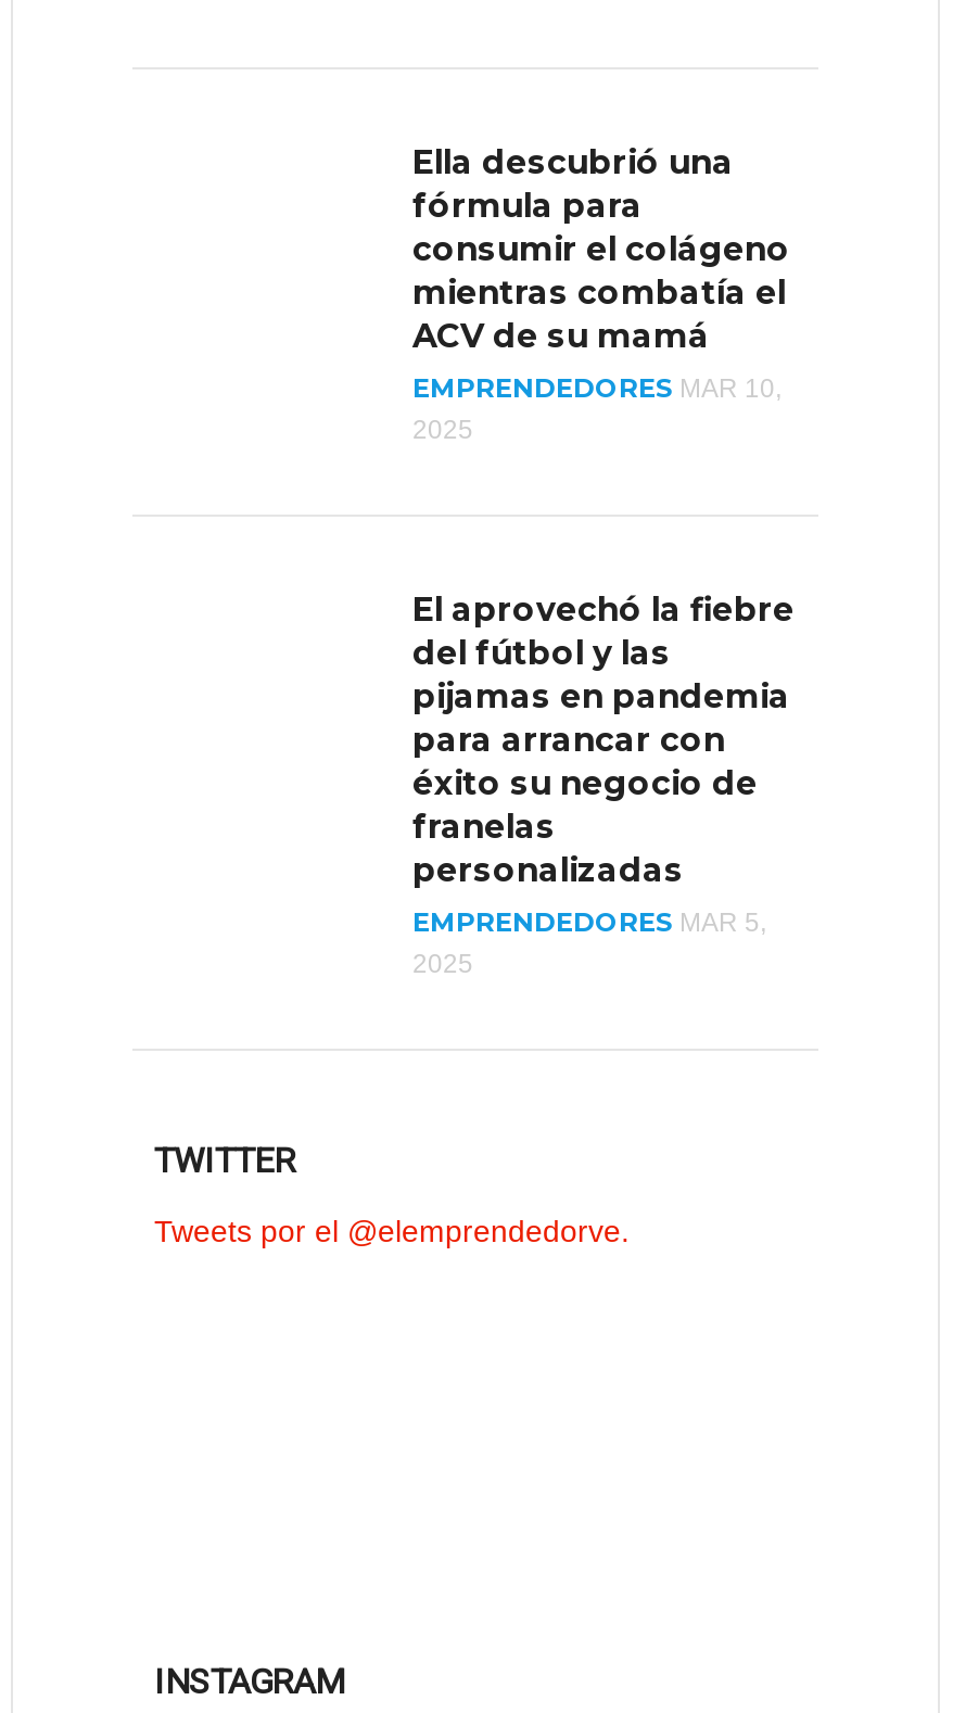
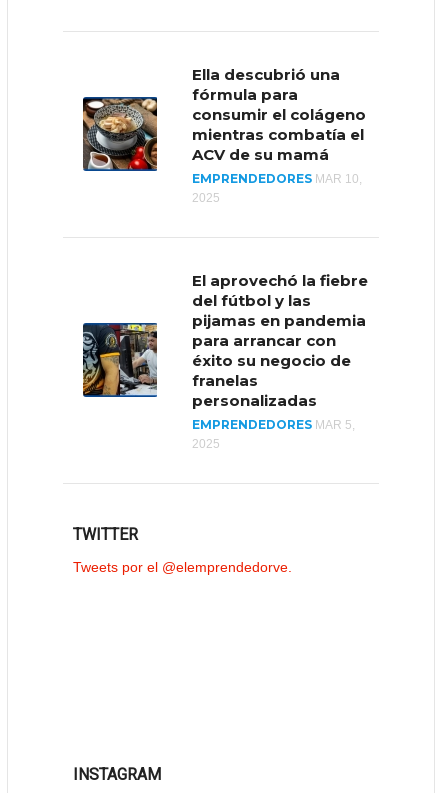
+ [image]

+ [image]
